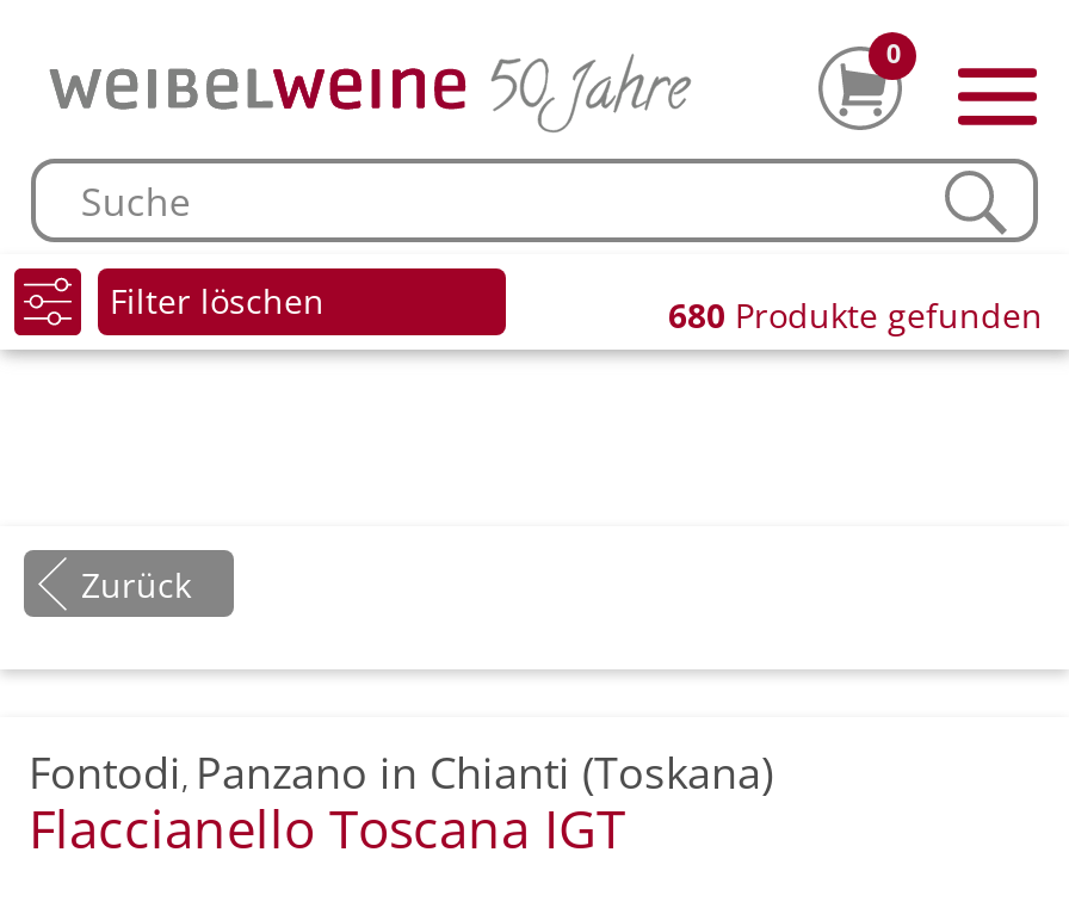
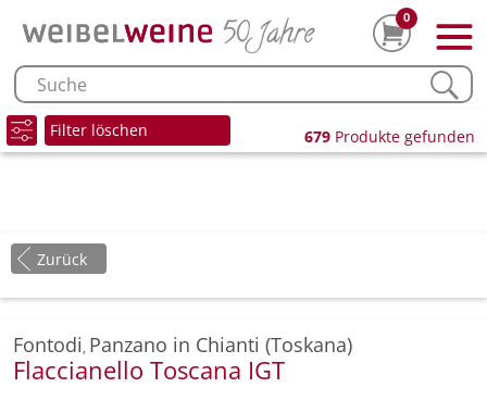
- 680 Produkte gefunden
+ 679 Produkte gefunden
